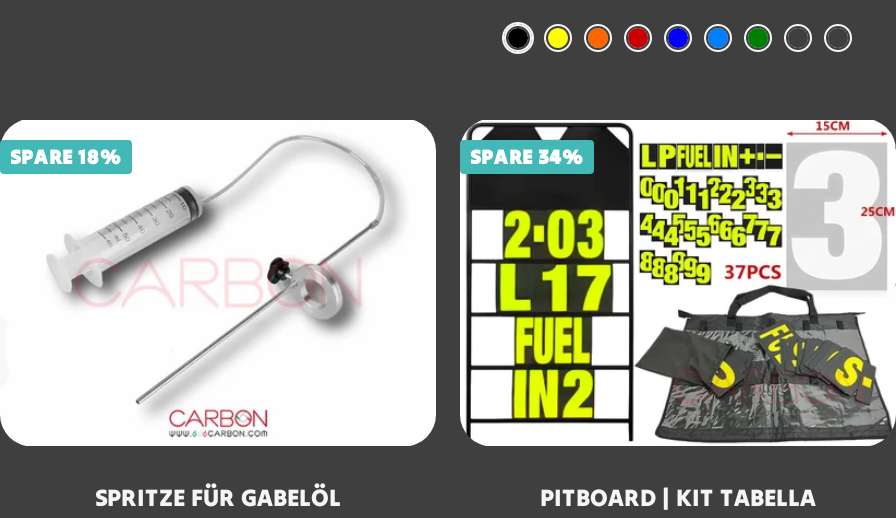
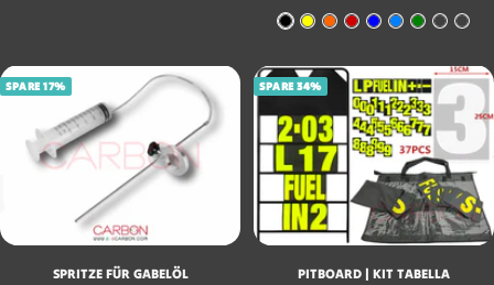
- SPARE 18%
+ SPARE 17%
